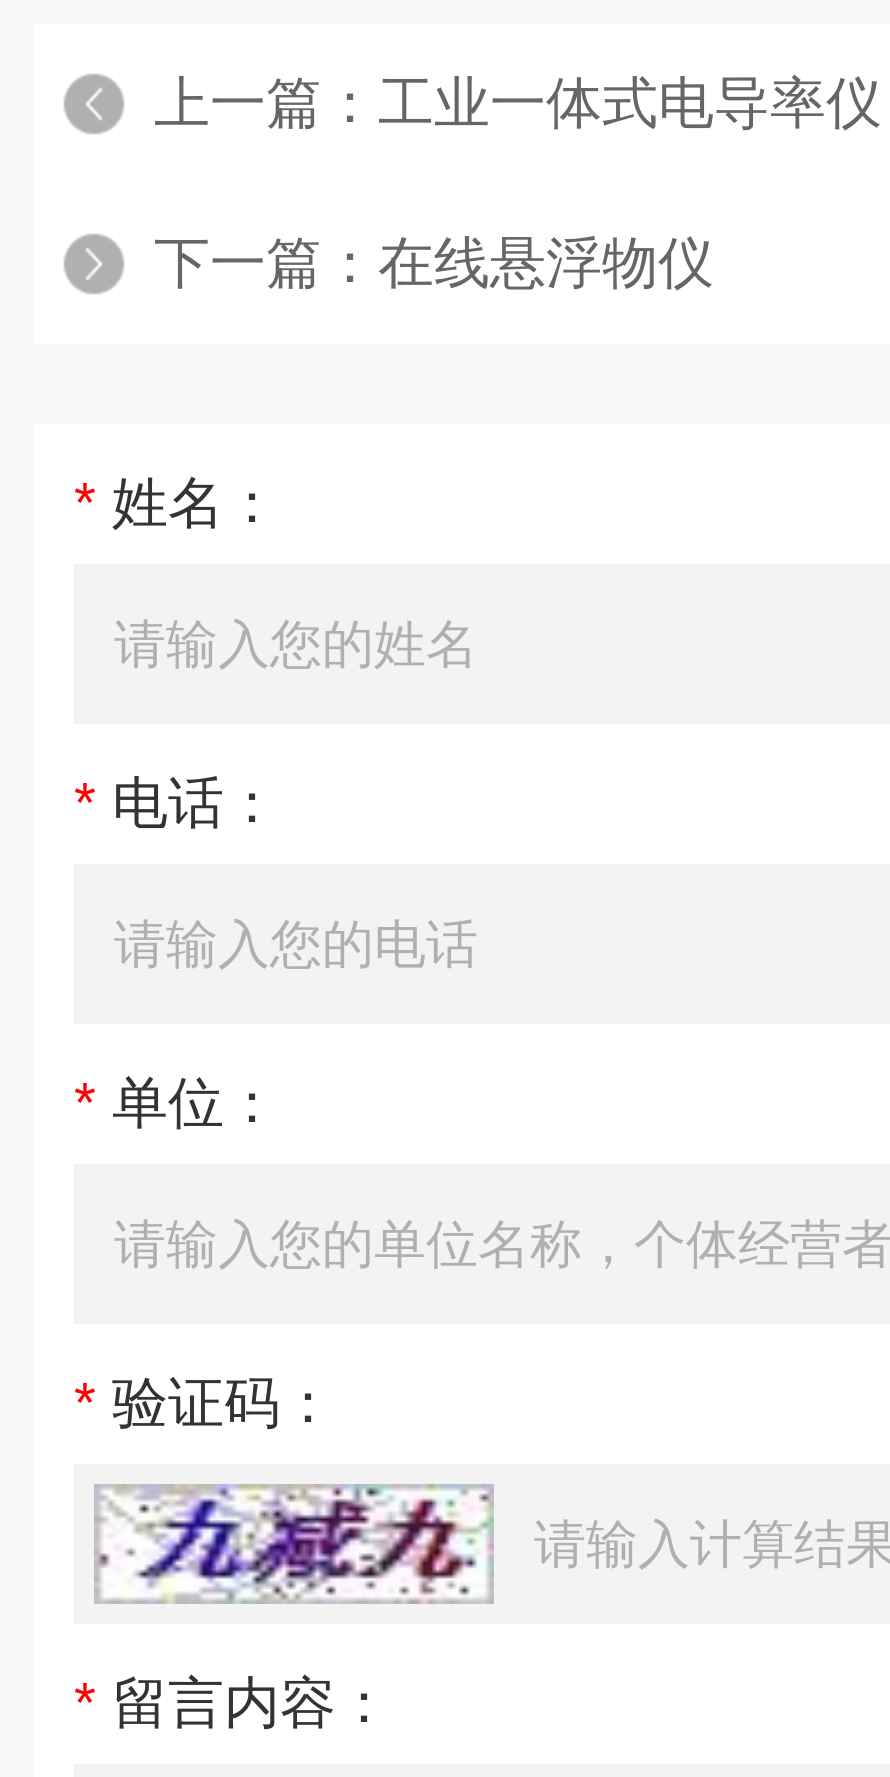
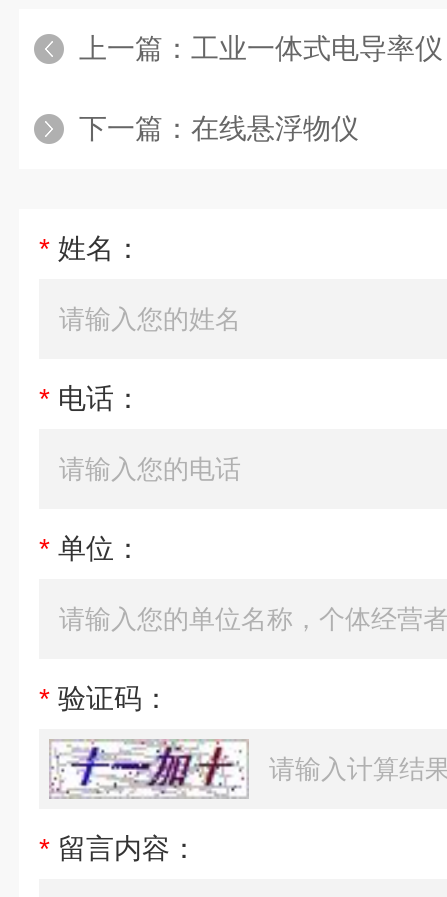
- [image]
+ [image]
